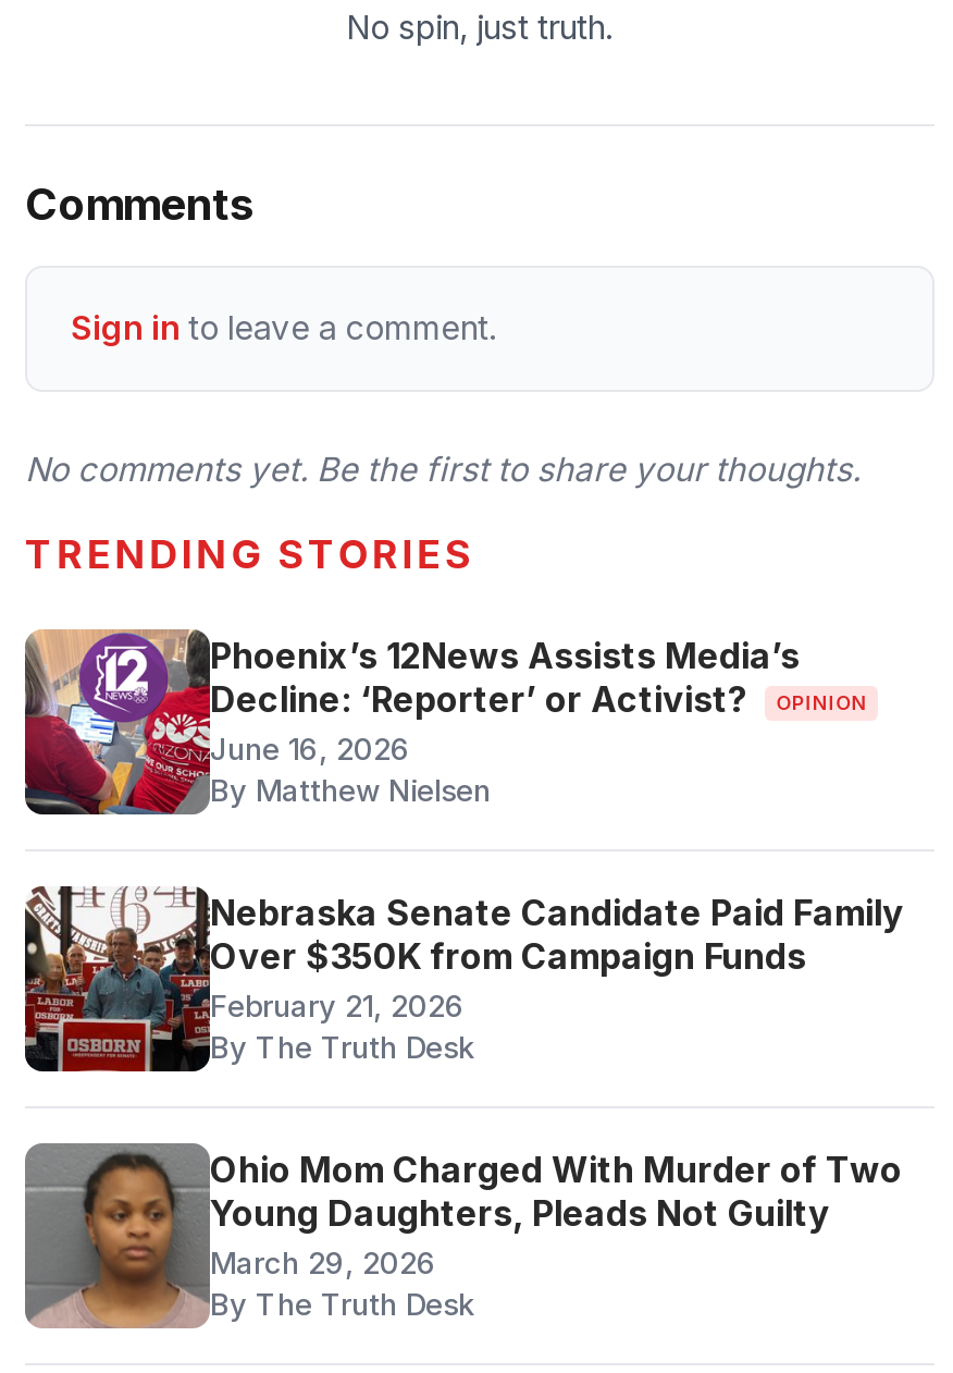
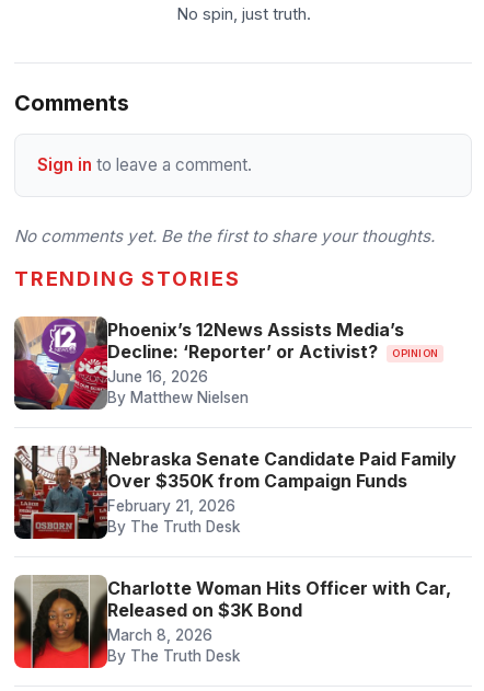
- [image]
- Ohio Mom Charged With Murder of Two
- Young Daughters, Pleads Not Guilty
- March 29, 2026
+ [image]
+ Charlotte Woman Hits Officer with Car,
+ Released on $3K Bond
+ March 8, 2026
